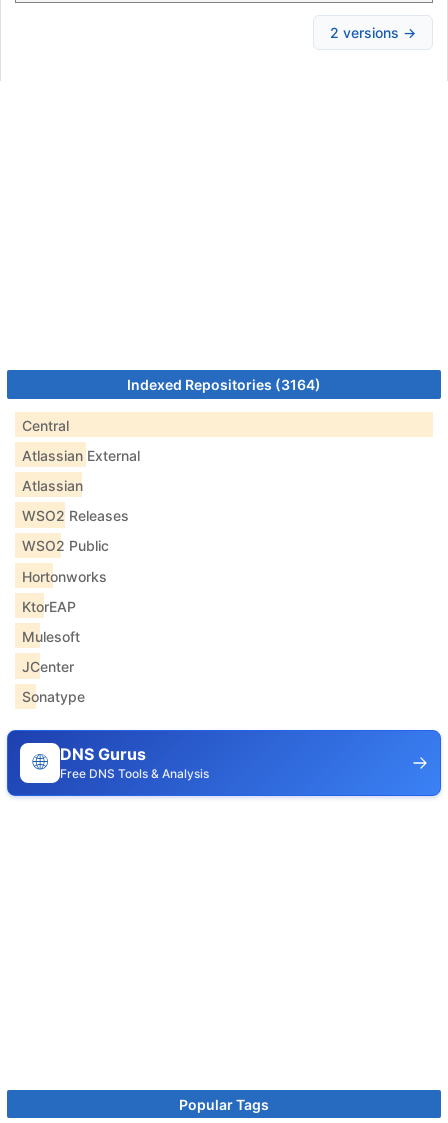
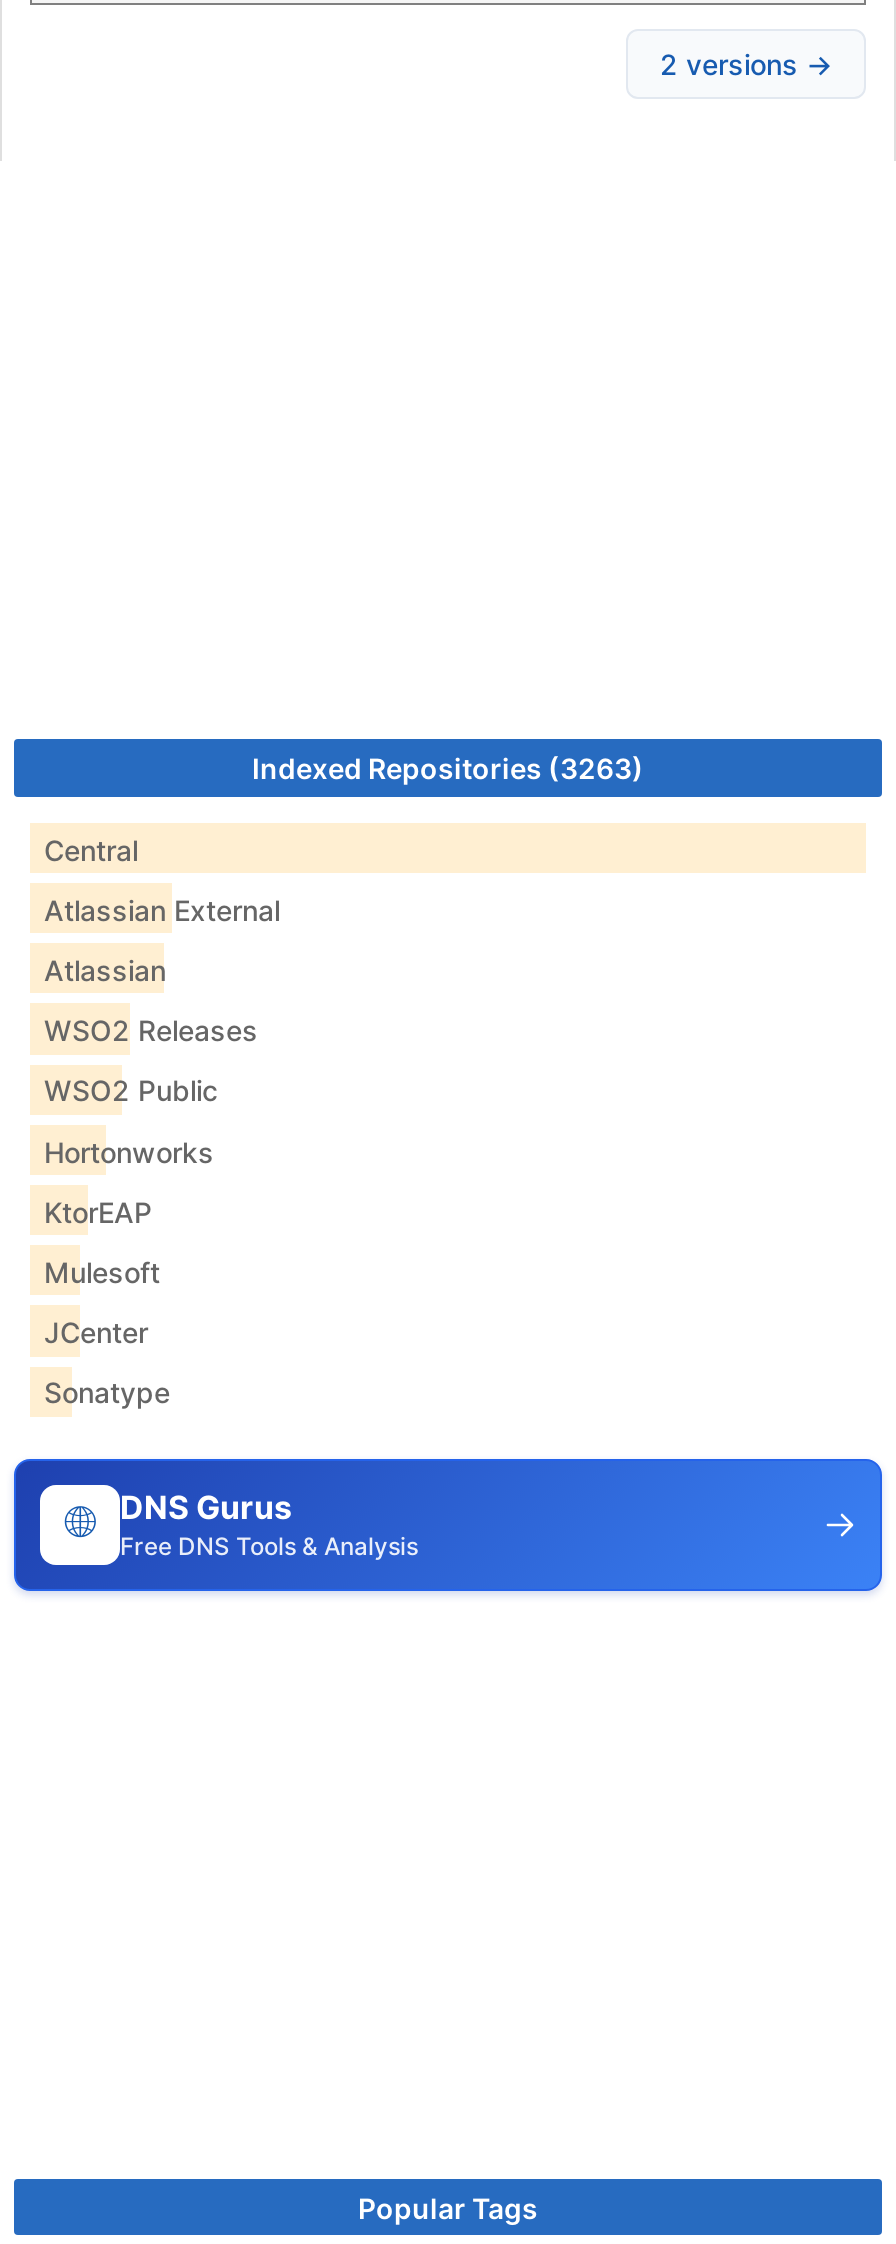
- Indexed Repositories (3164)
+ Indexed Repositories (3263)
